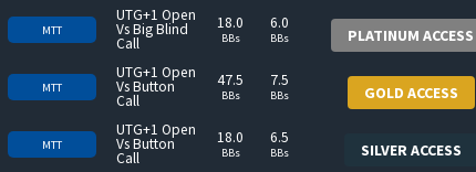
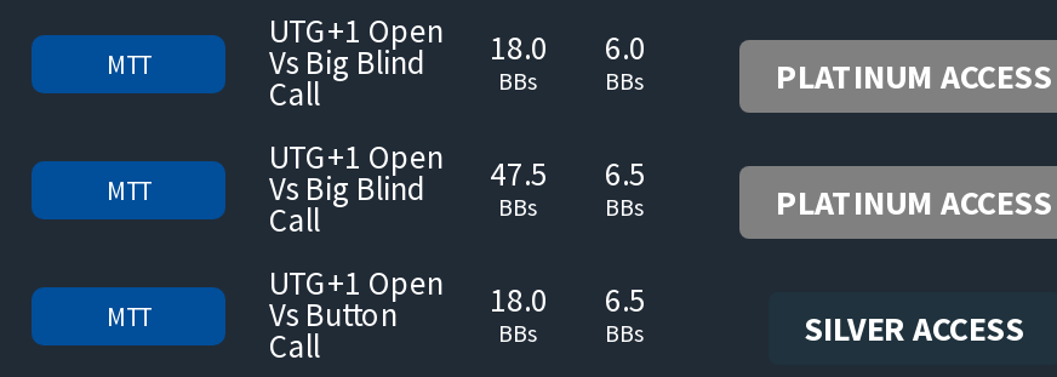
- 7.5
+ 6.5

- Vs Button
+ Vs Big Blind

- GOLD ACCESS
+ PLATINUM ACCESS
